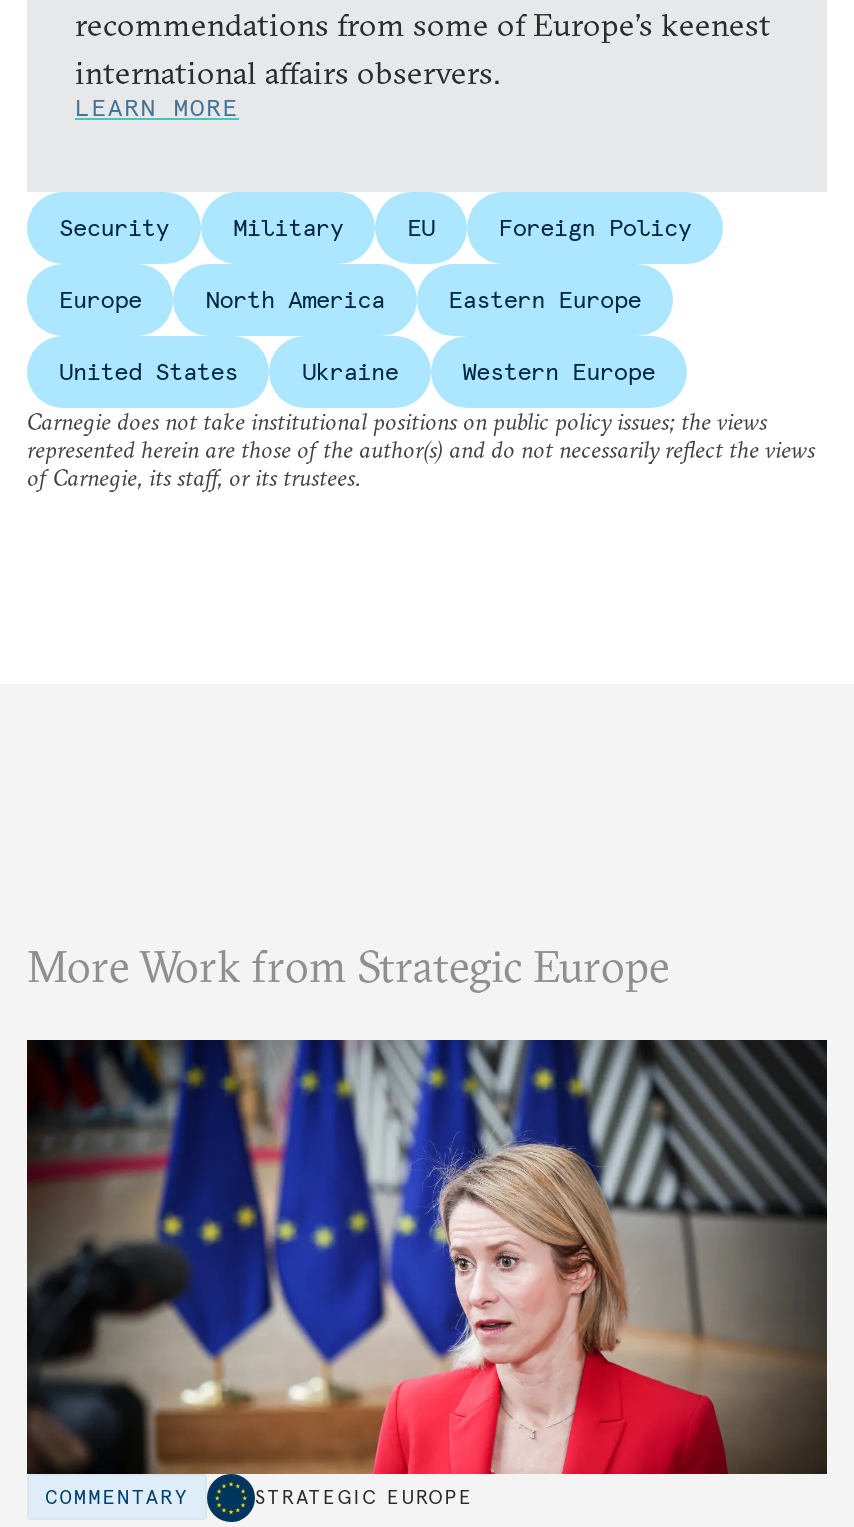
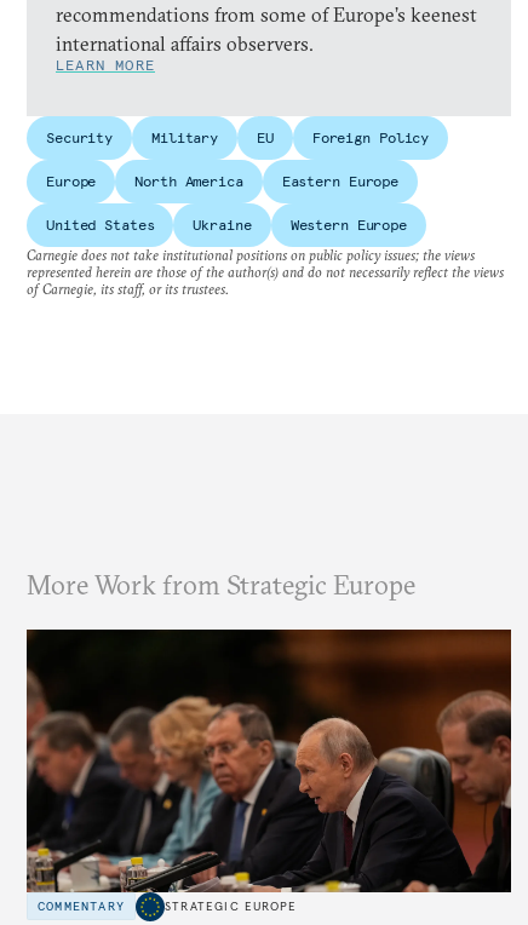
- [image]
+ [image]
